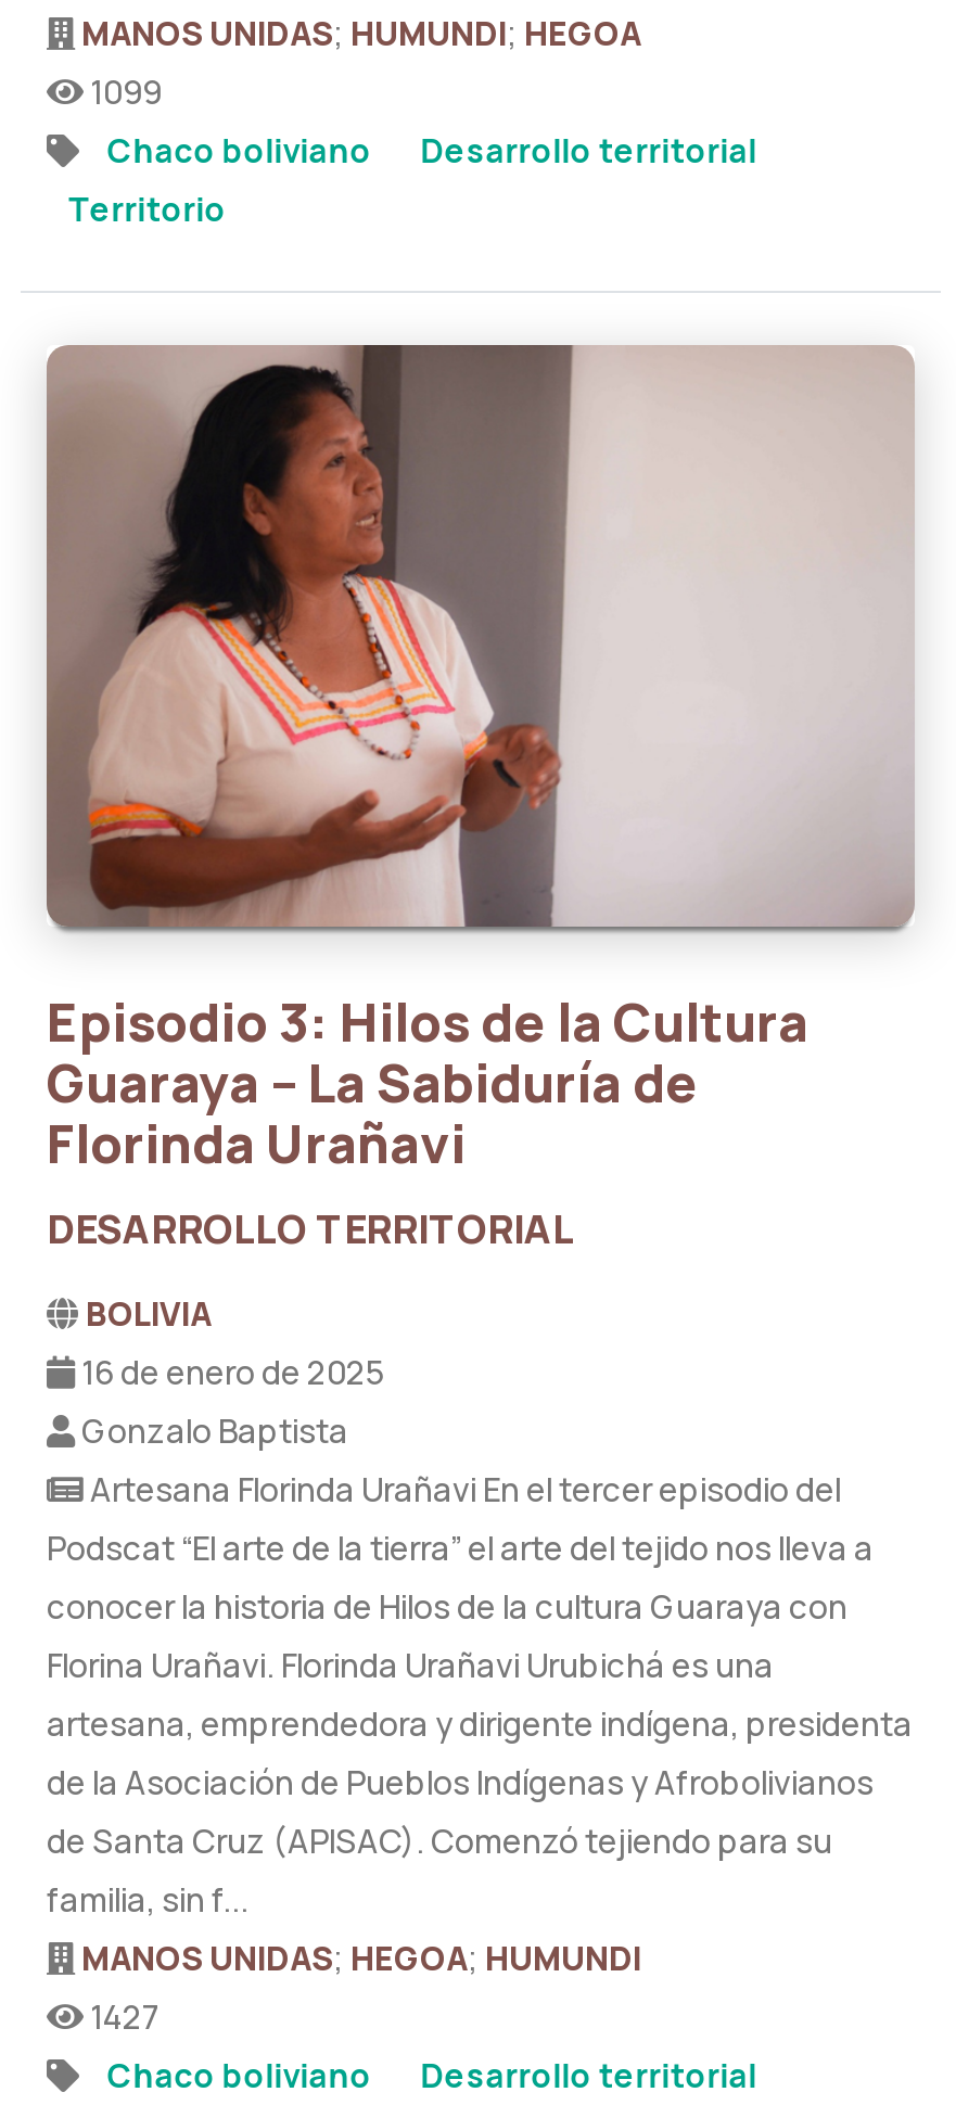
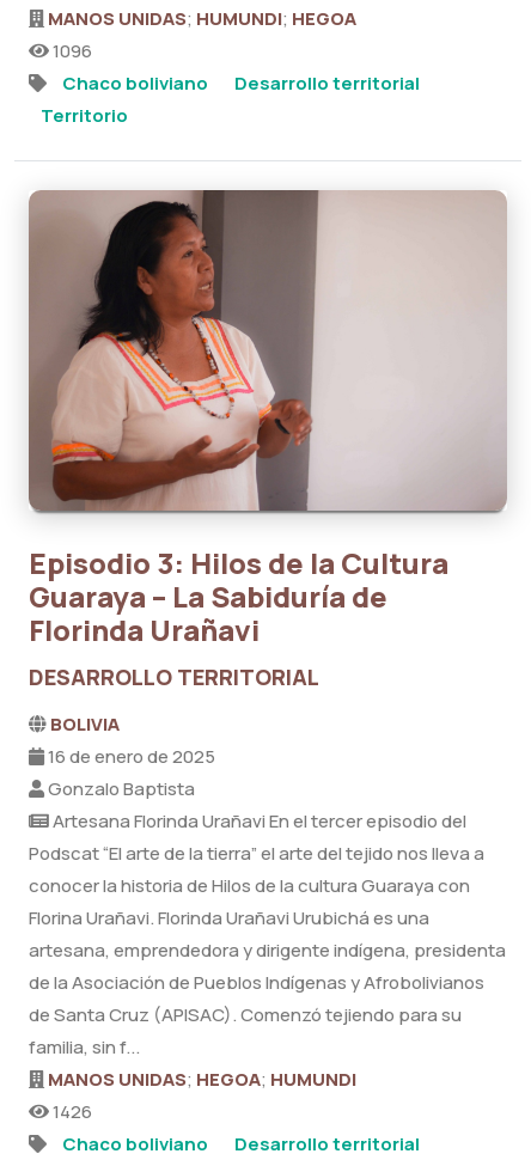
- 1099
+ 1096

- 1427
+ 1426
